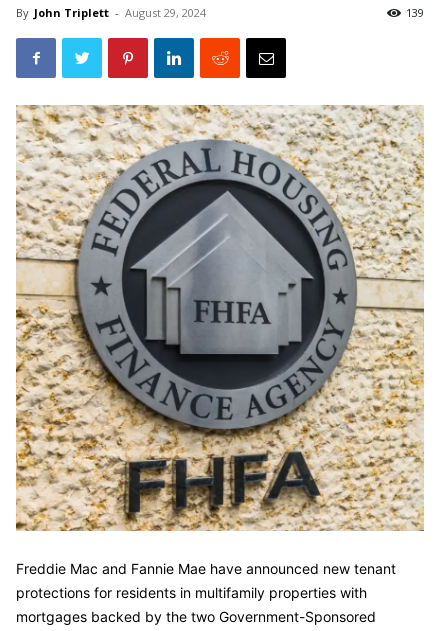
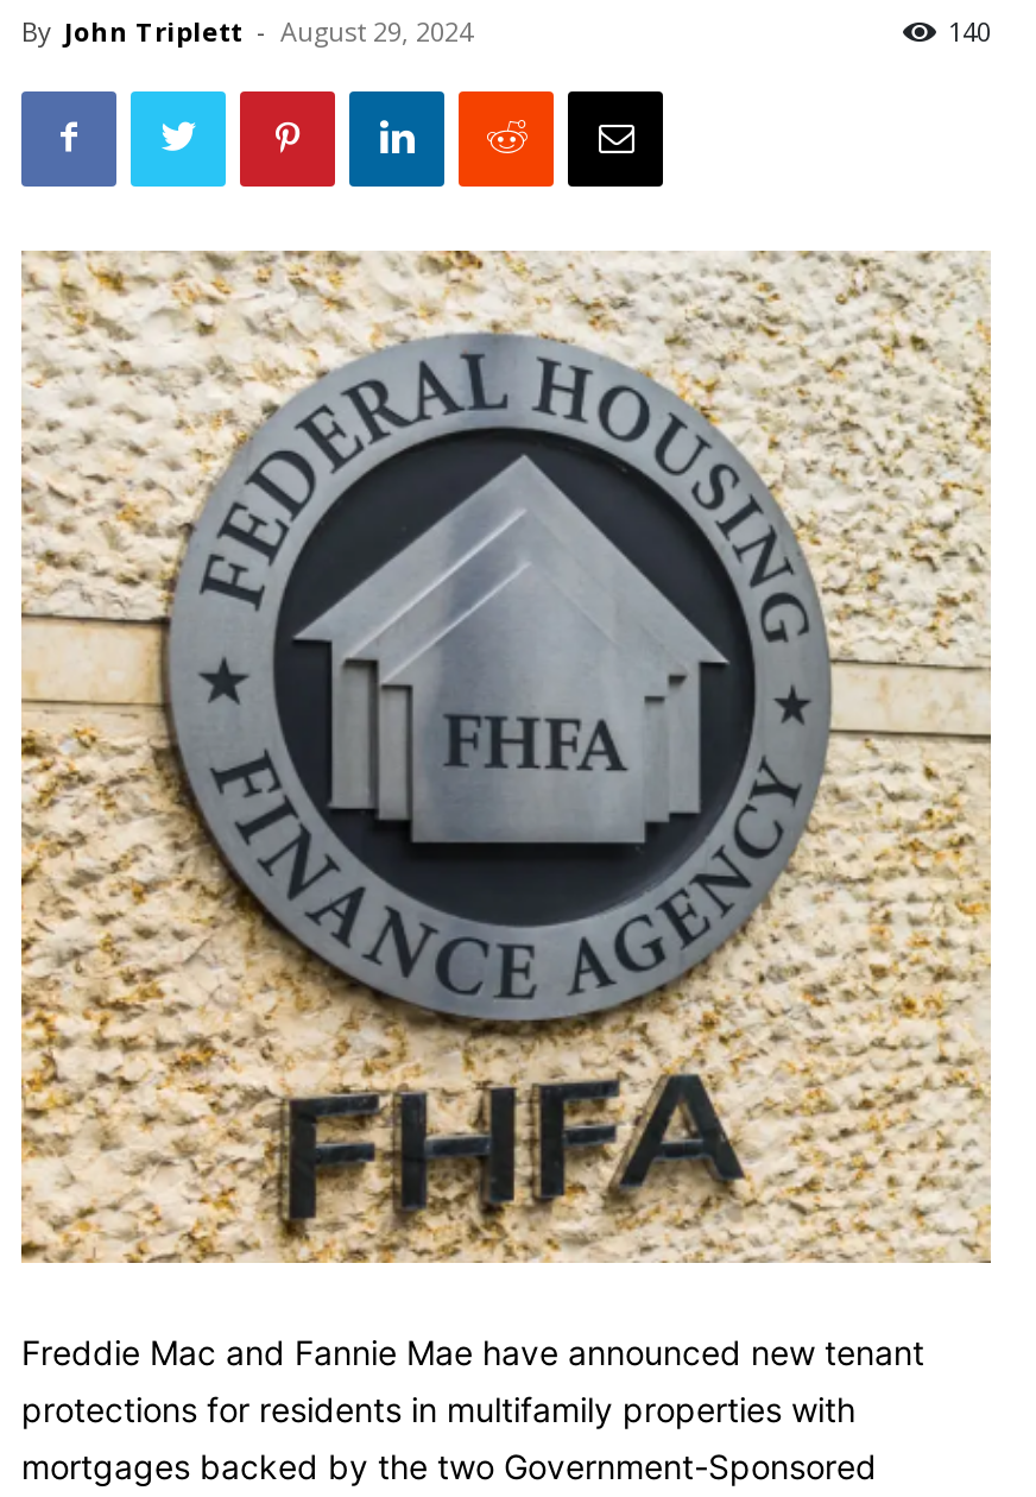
- 139
+ 140
